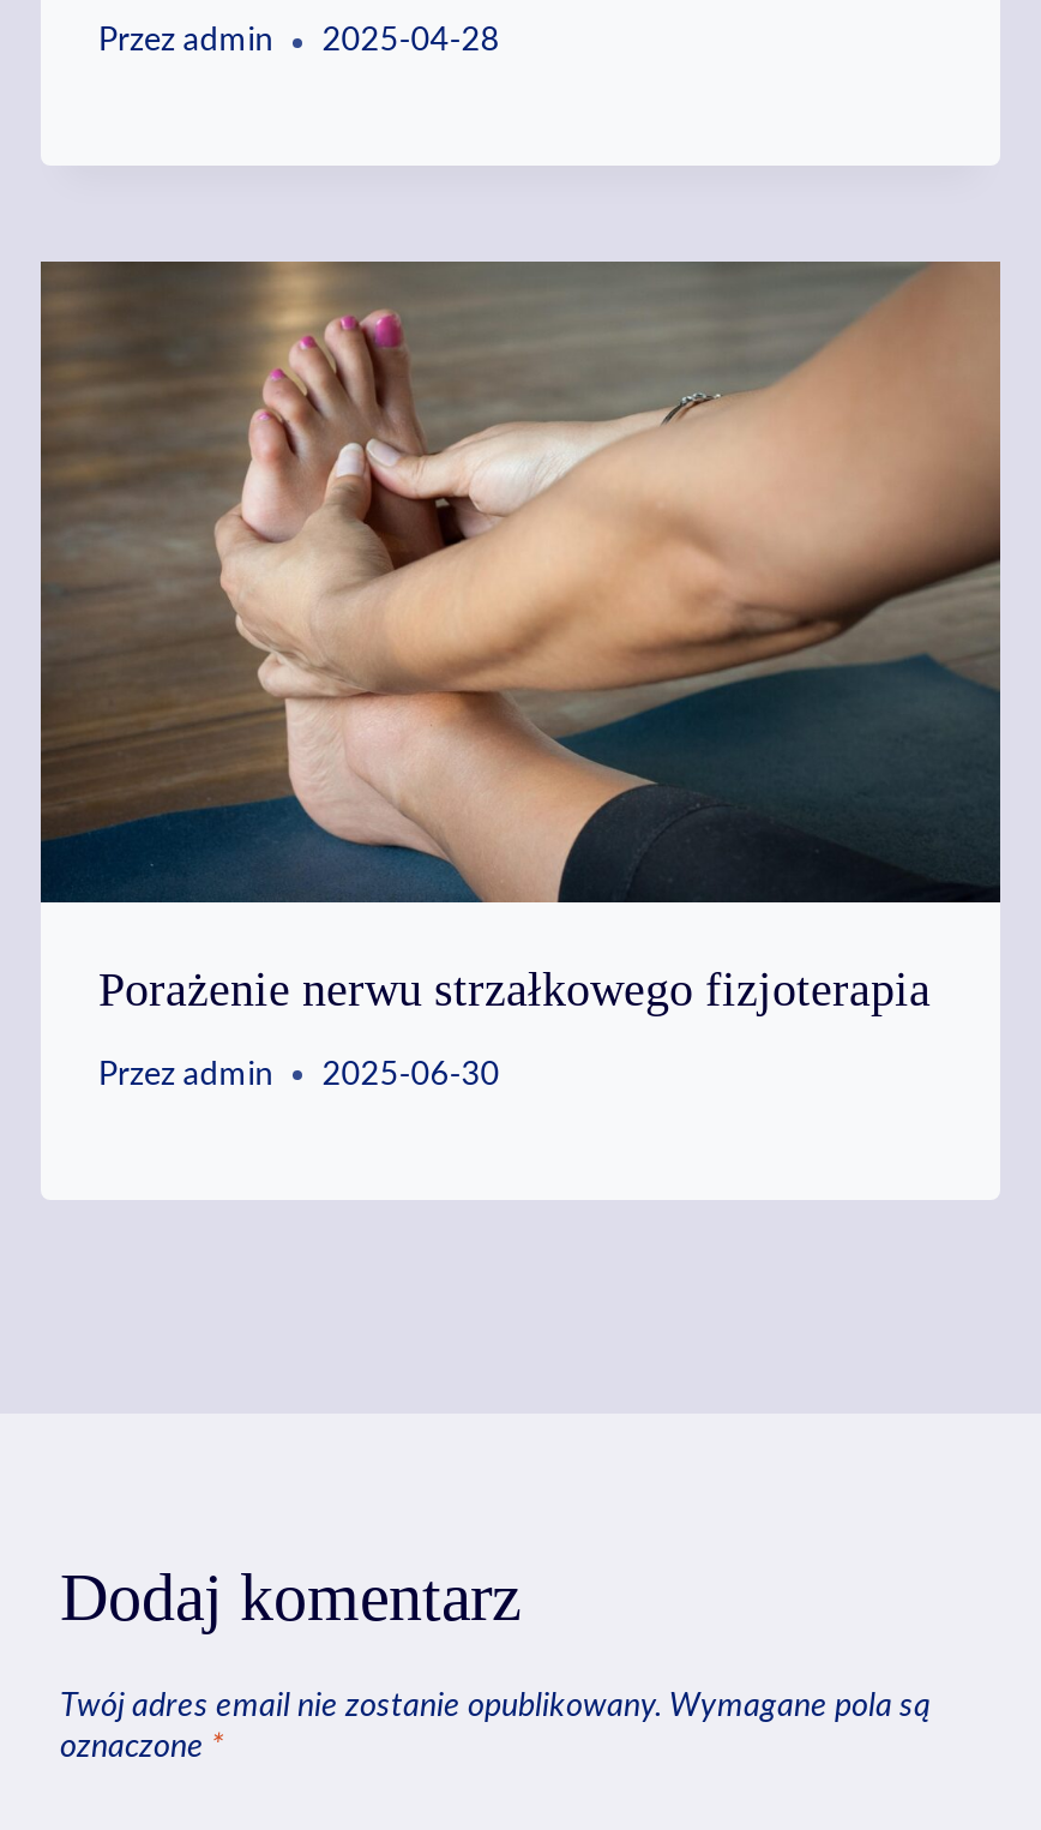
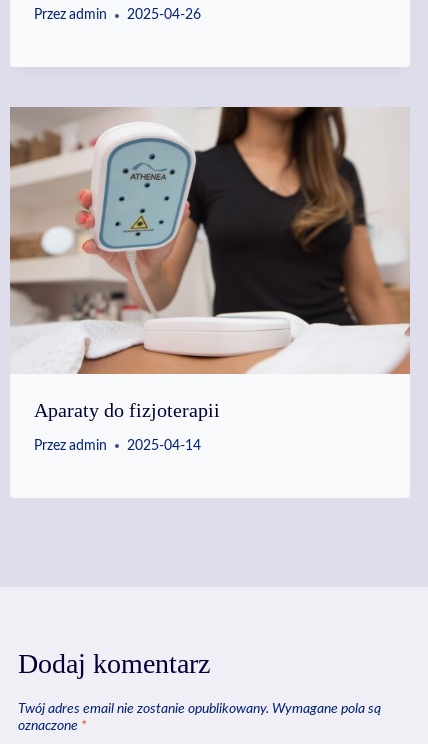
- Przez admin 2025-04-28
+ Przez admin 2025-04-26

- [image]
- Porażenie nerwu strzałkowego fizjoterapia
+ [image]
+ Aparaty do fizjoterapii

- Przez admin 2025-06-30
+ Przez admin 2025-04-14
